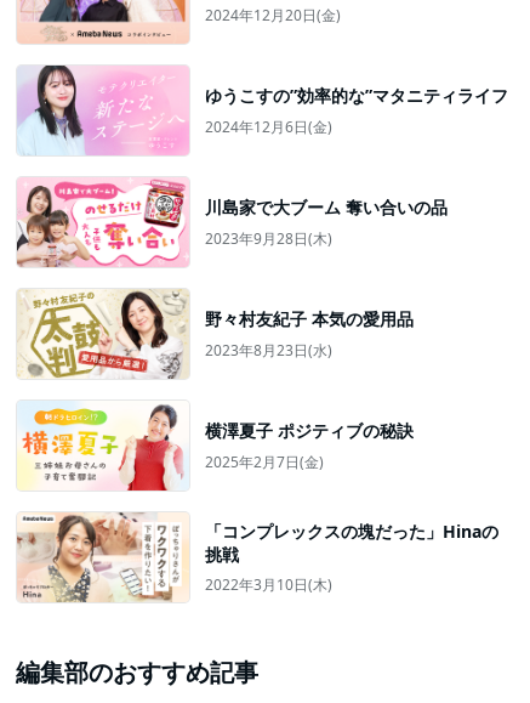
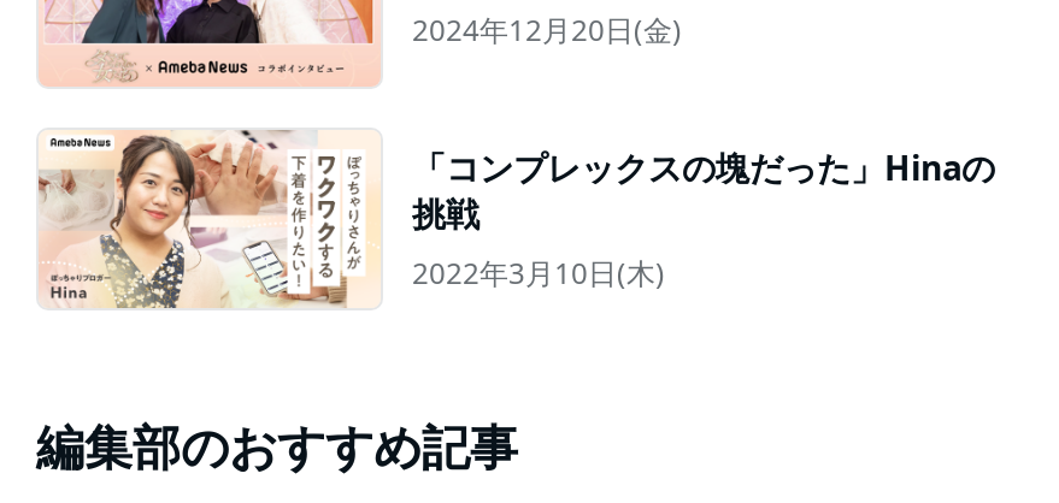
- [image]
- ゆうこすの”効率的な”マタニティライフ
- 2024年12月6日(金)

- [image]
- 川島家で大ブーム 奪い合いの品
- 2023年9月28日(木)

- [image]
- 野々村友紀子 本気の愛用品
- 2023年8月23日(水)

- [image]
- 横澤夏子 ポジティブの秘訣
- 2025年2月7日(金)
